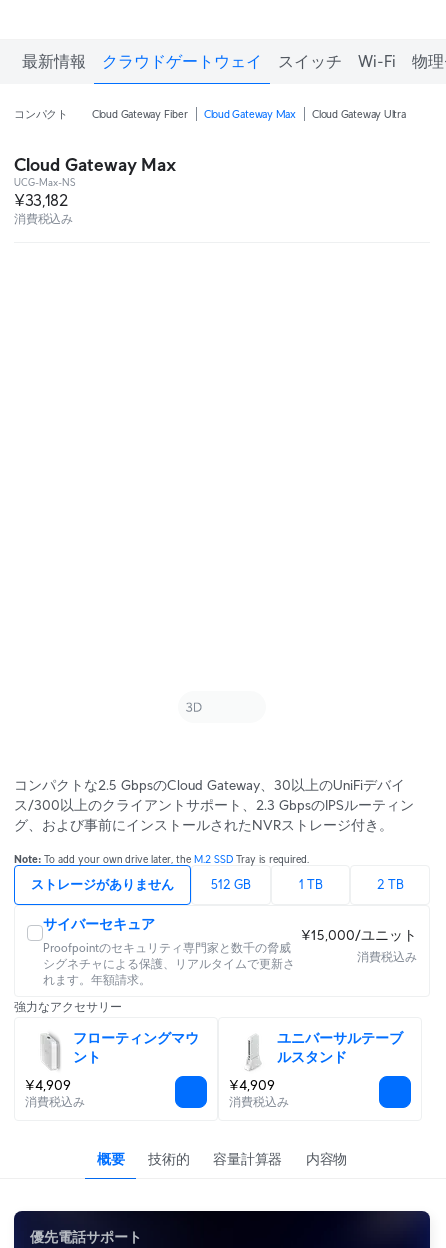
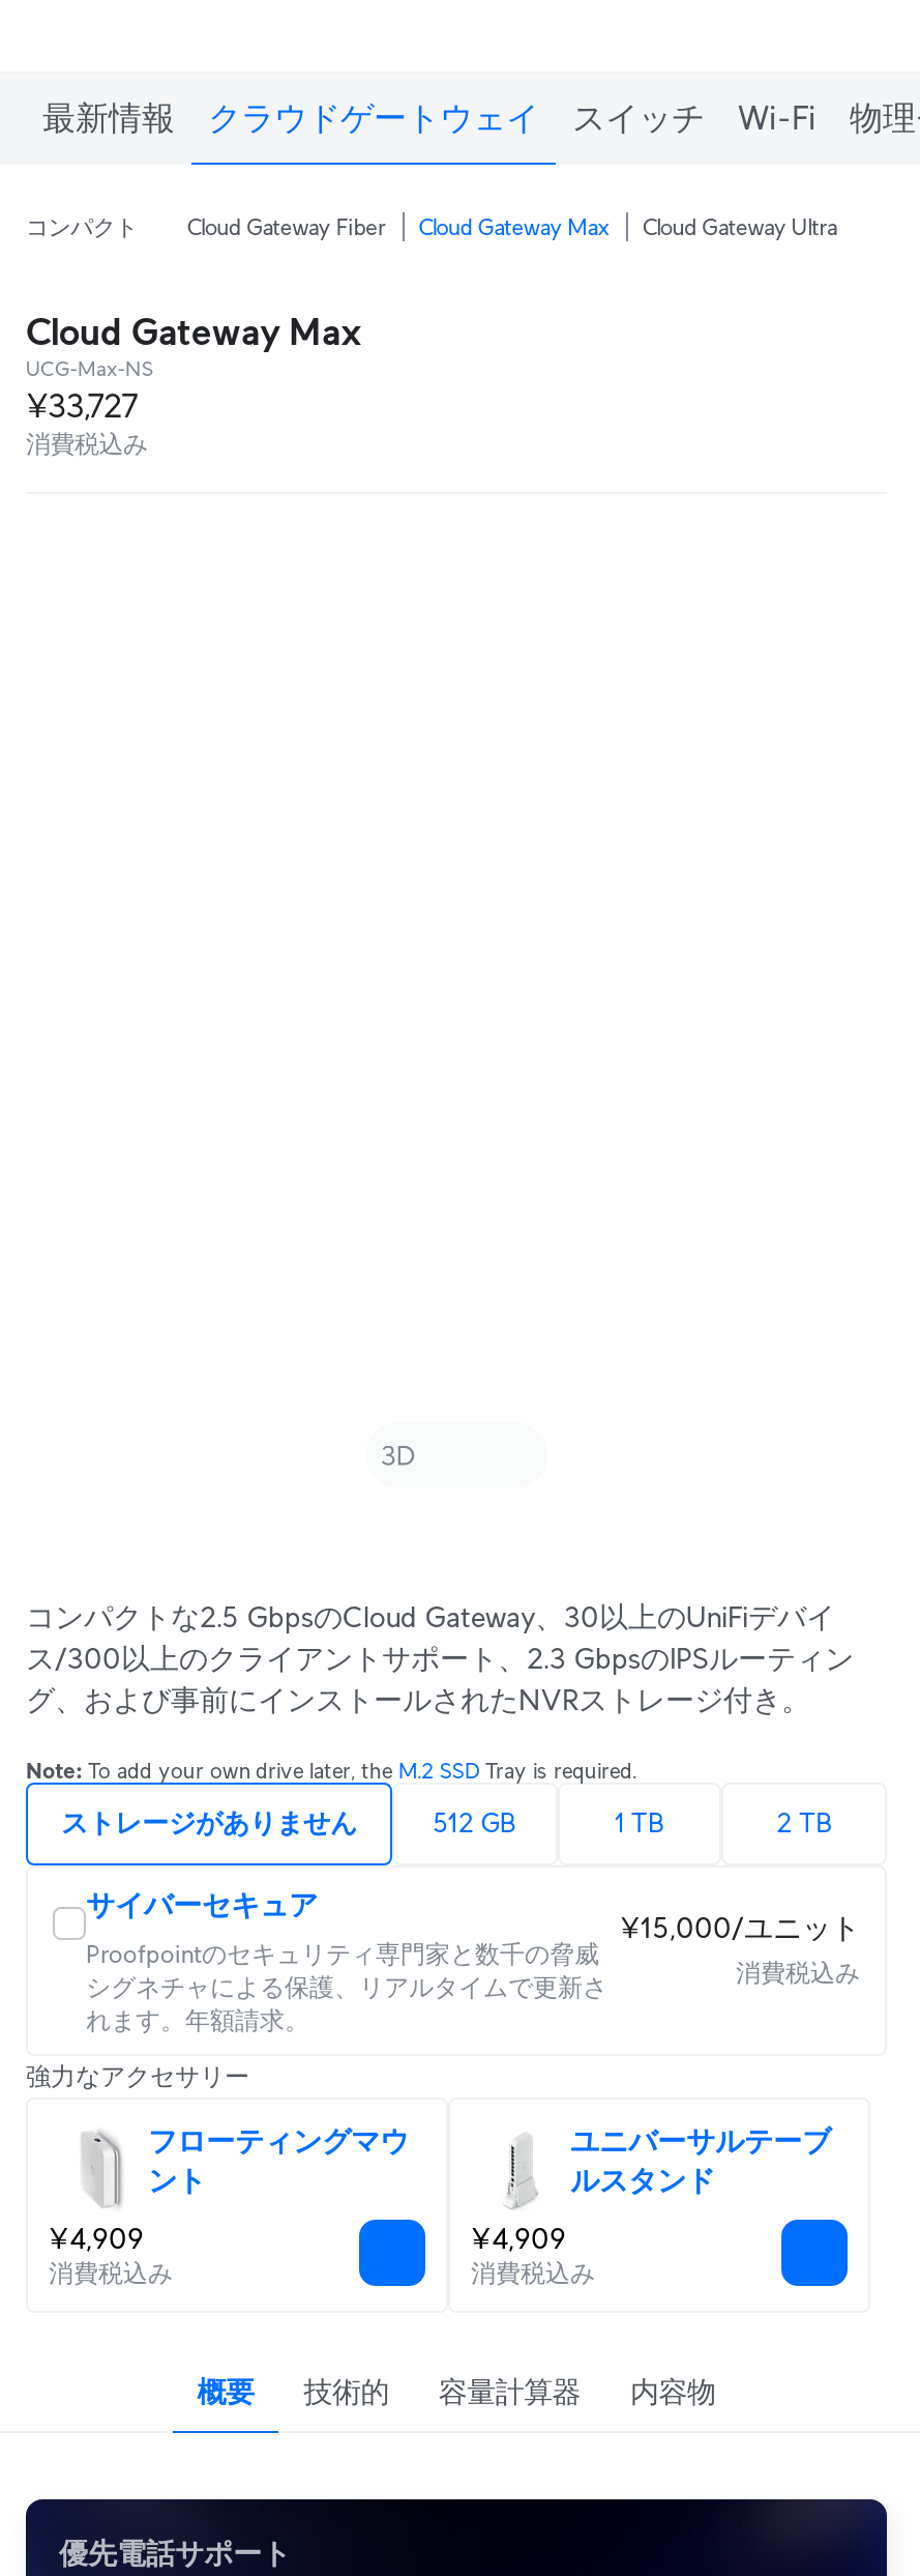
- ¥33,182
+ ¥33,727
